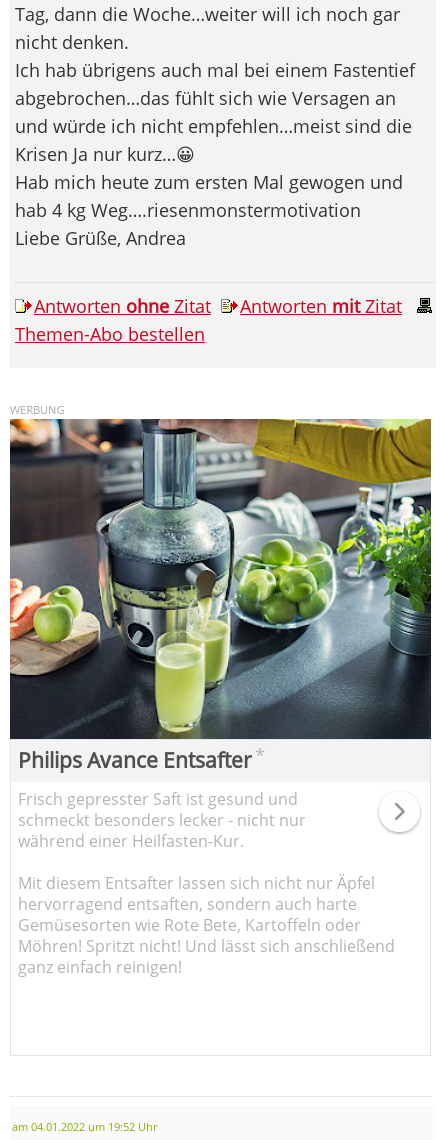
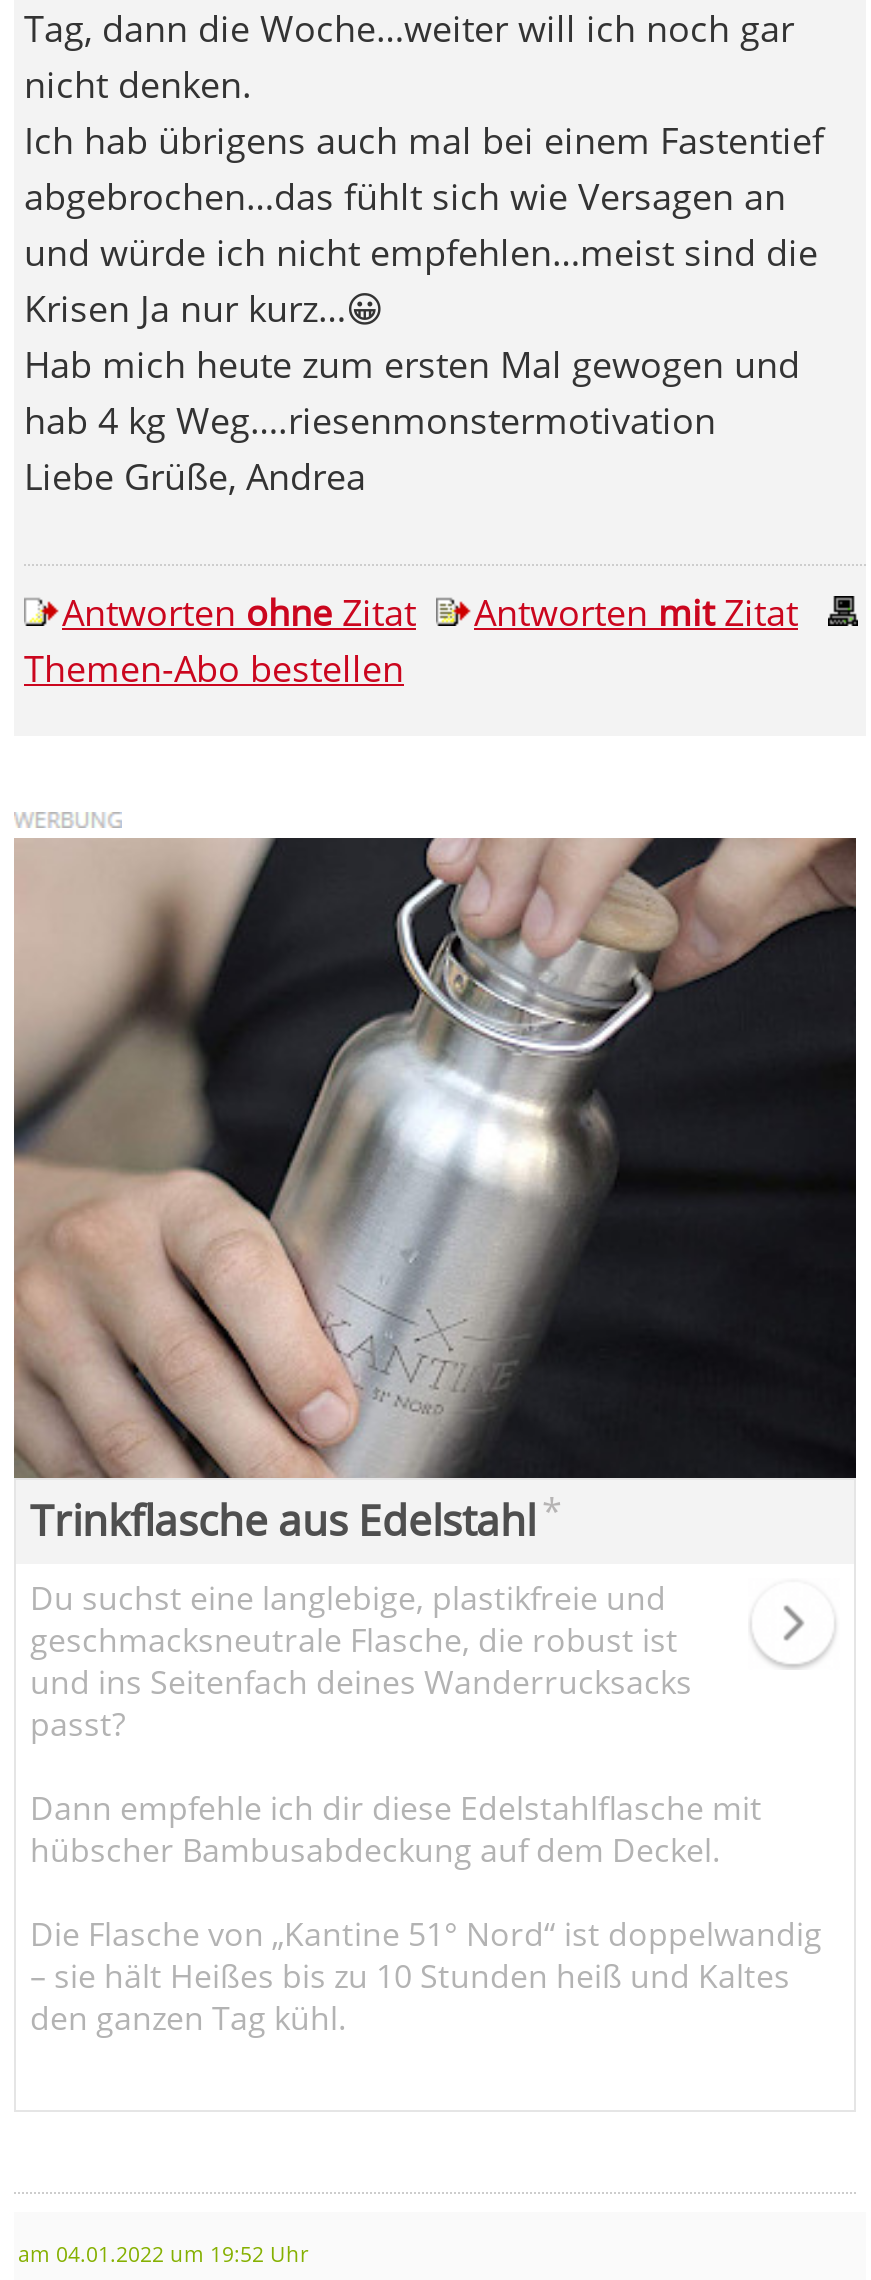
- [image]
- Philips Avance Entsafter *
- Frisch gepresster Saft ist gesund und
- schmeckt besonders lecker - nicht nur
- während einer Heilfasten-Kur.
- Mit diesem Entsafter lassen sich nicht nur Äpfel
- hervorragend entsaften, sondern auch harte
- Gemüsesorten wie Rote Bete, Kartoffeln oder
- Möhren! Spritzt nicht! Und lässt sich anschließend
- ganz einfach reinigen!
+ [image]
+ Trinkflasche aus Edelstahl *
+ Du suchst eine langlebige, plastikfreie und
+ geschmacksneutrale Flasche, die robust ist
+ und ins Seitenfach deines Wanderrucksacks
+ passt?
+ Dann empfehle ich dir diese Edelstahlflasche mit
+ hübscher Bambusabdeckung auf dem Deckel.
+ Die Flasche von „Kantine 51° Nord“ ist doppelwandig
+ – sie hält Heißes bis zu 10 Stunden heiß und Kaltes
+ den ganzen Tag kühl.
